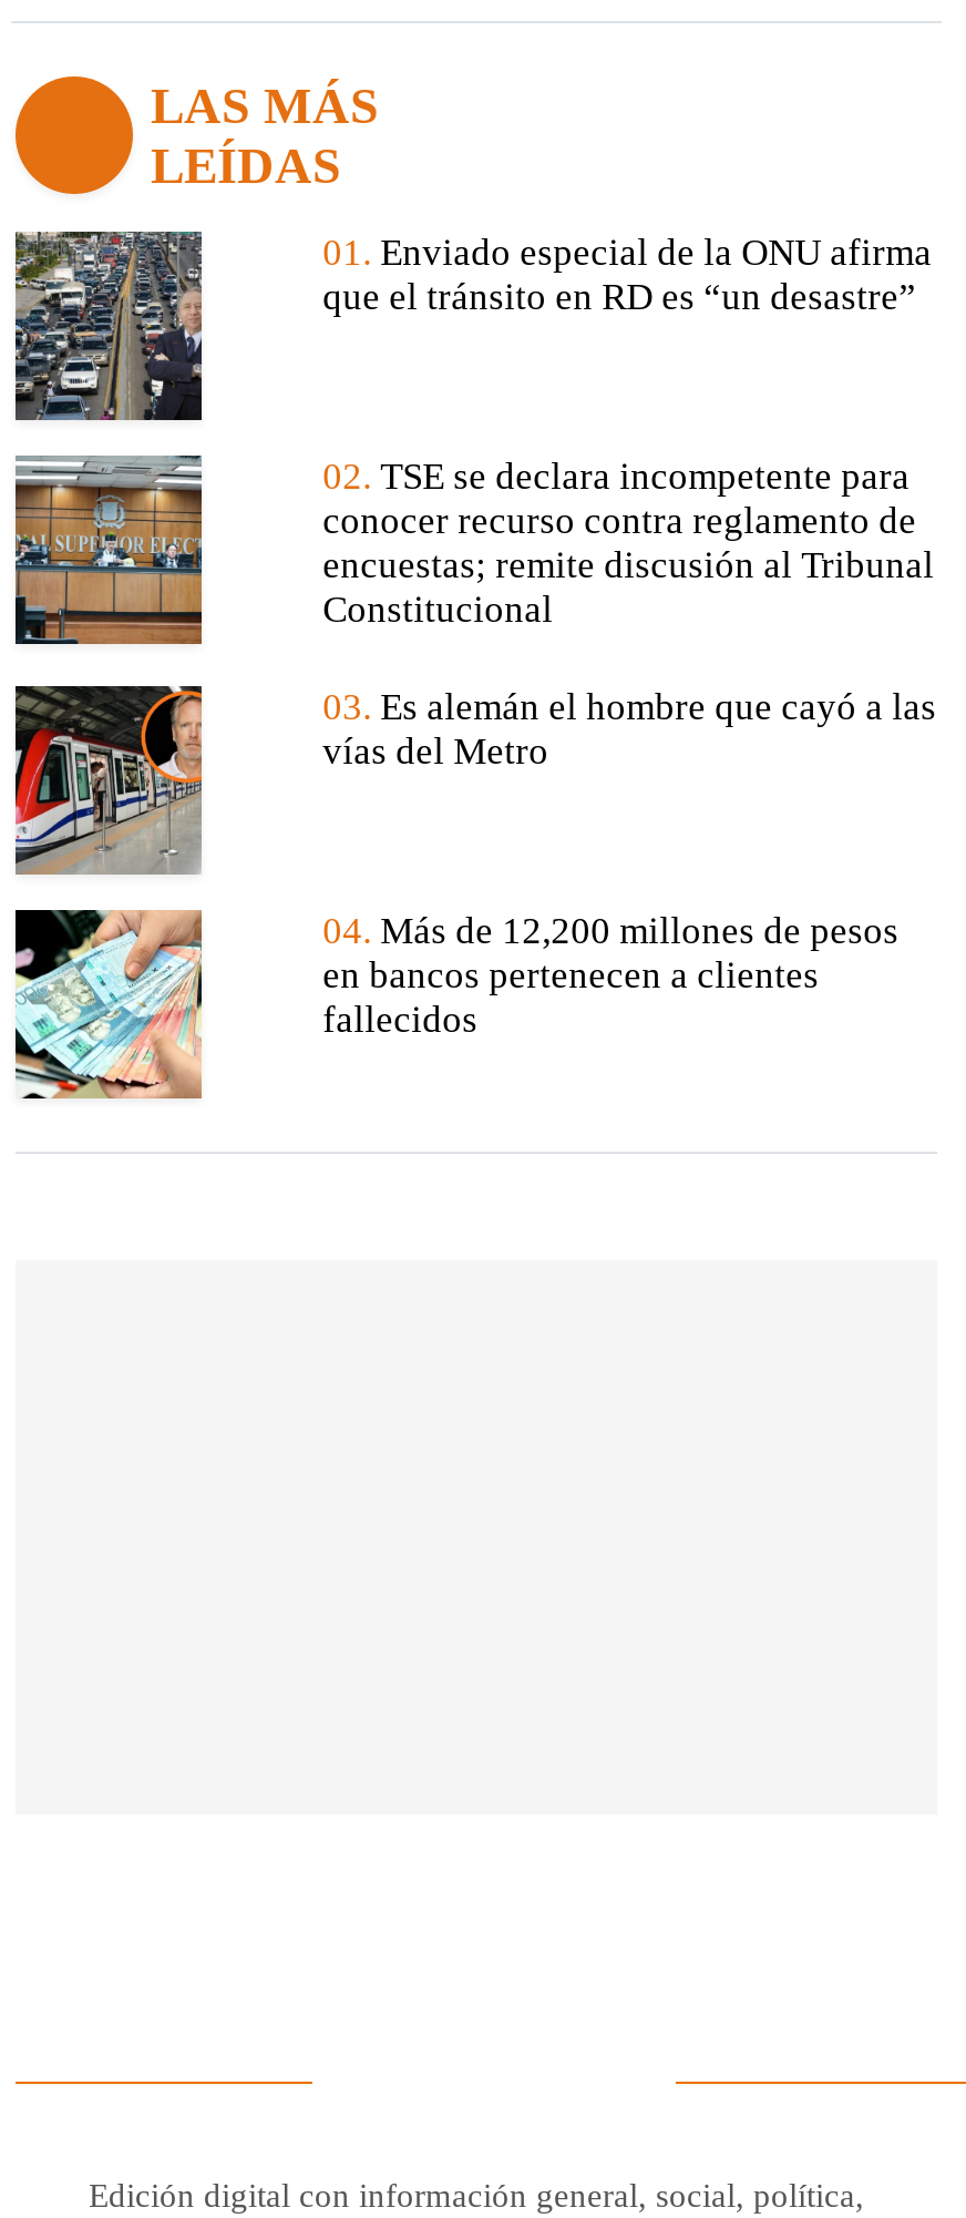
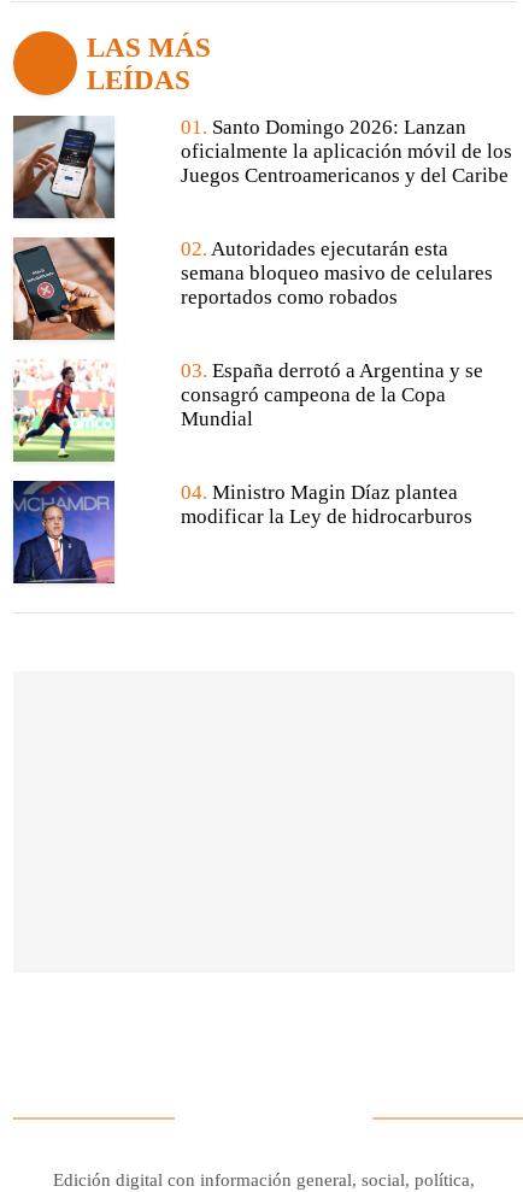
- [image]
+ [image]

- 01. Enviado especial de la ONU afirma
- que el tránsito en RD es “un desastre”
+ 01. Santo Domingo 2026: Lanzan
+ oficialmente la aplicación móvil de los
+ Juegos Centroamericanos y del Caribe

- [image]
+ [image]

- 02. TSE se declara incompetente para
- conocer recurso contra reglamento de
- encuestas; remite discusión al Tribunal
- Constitucional
+ 02. Autoridades ejecutarán esta
+ semana bloqueo masivo de celulares
+ reportados como robados

- [image]
+ [image]

- 03. Es alemán el hombre que cayó a las
- vías del Metro
+ 03. España derrotó a Argentina y se
+ consagró campeona de la Copa
+ Mundial

- [image]
+ [image]

- 04. Más de 12,200 millones de pesos
- en bancos pertenecen a clientes
- fallecidos
+ 04. Ministro Magin Díaz plantea
+ modificar la Ley de hidrocarburos
